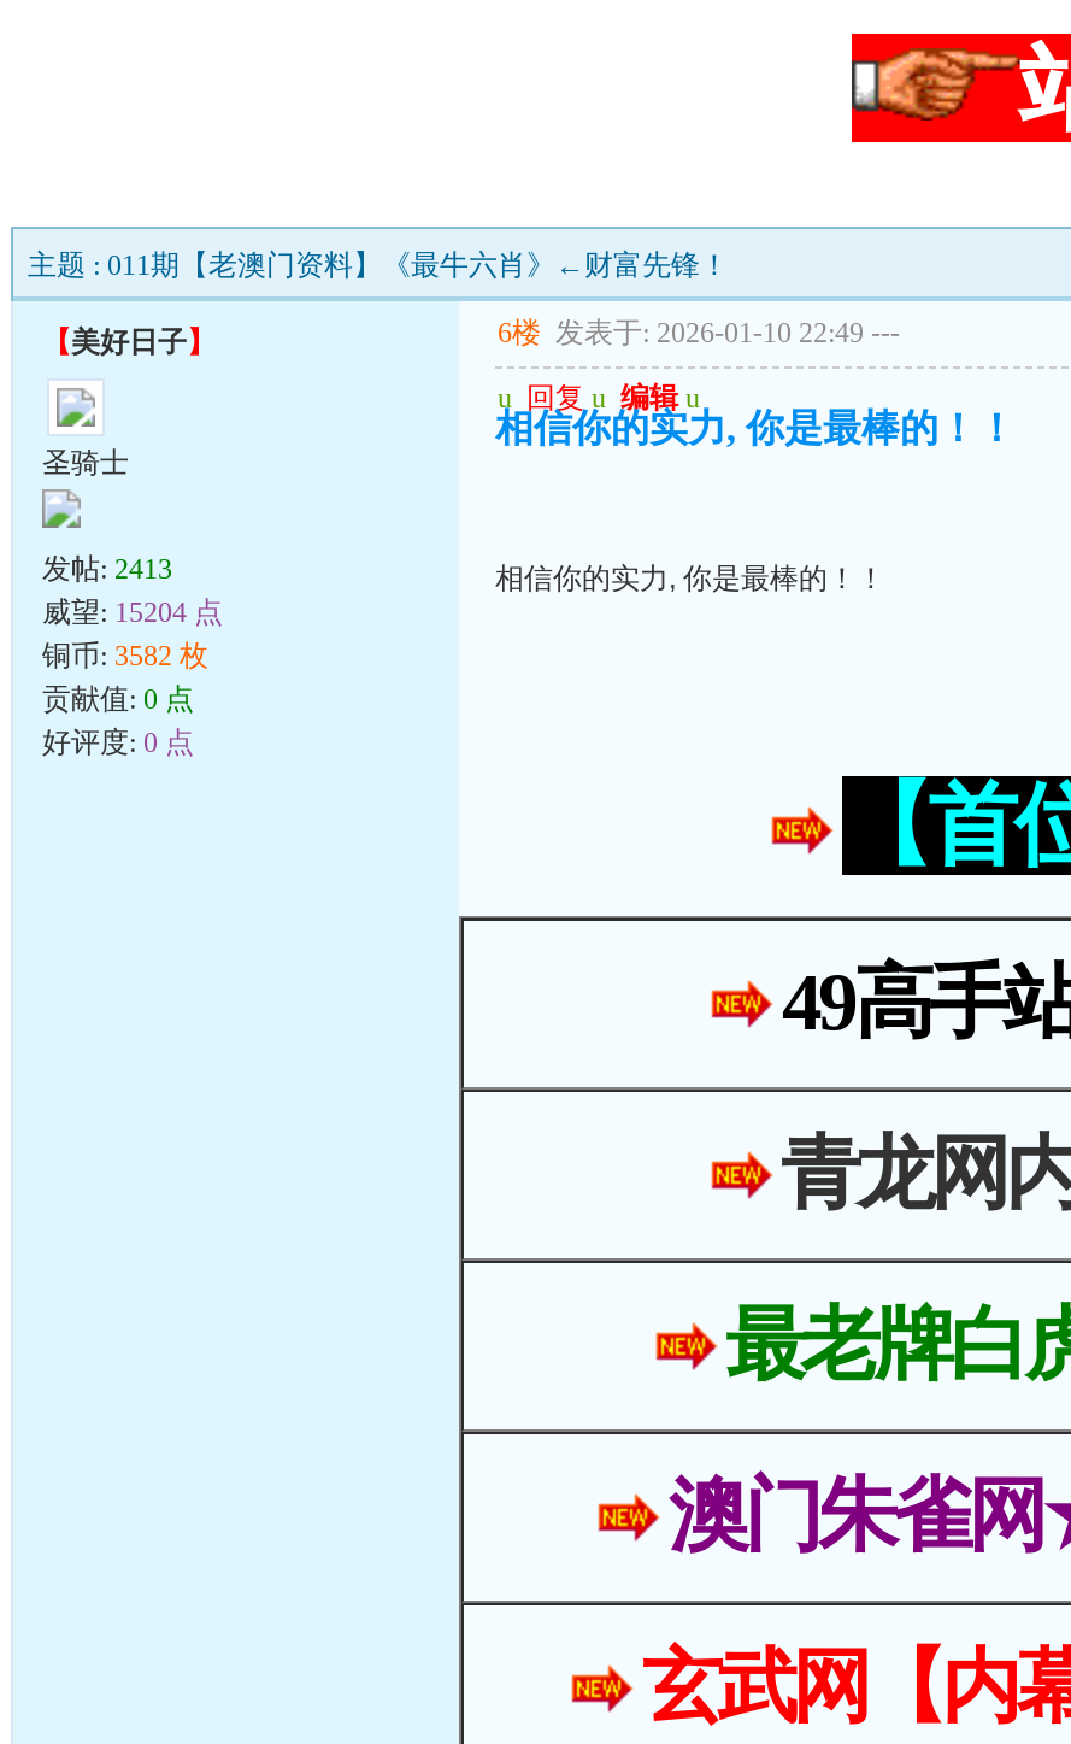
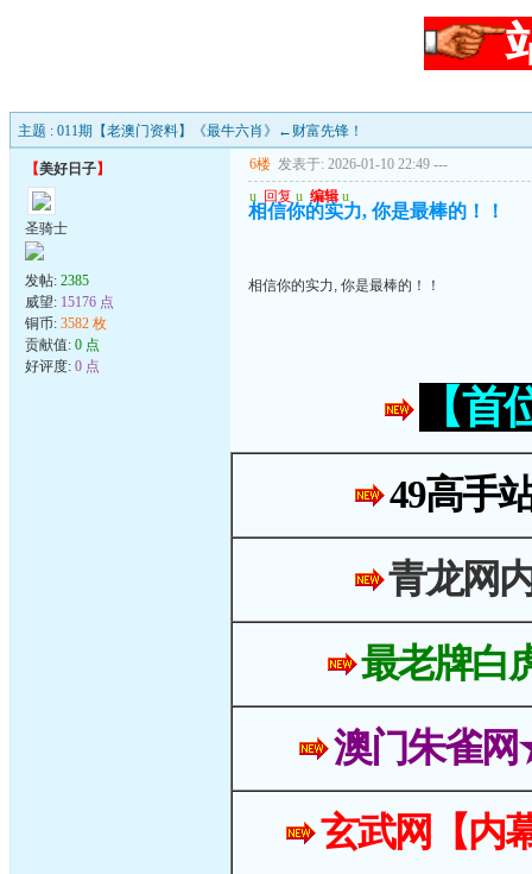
- 发帖: 2413
+ 发帖: 2385

- 威望: 15204 点
+ 威望: 15176 点
